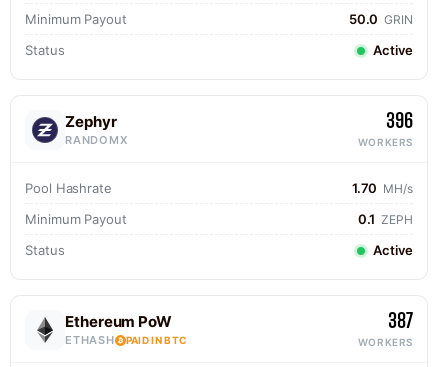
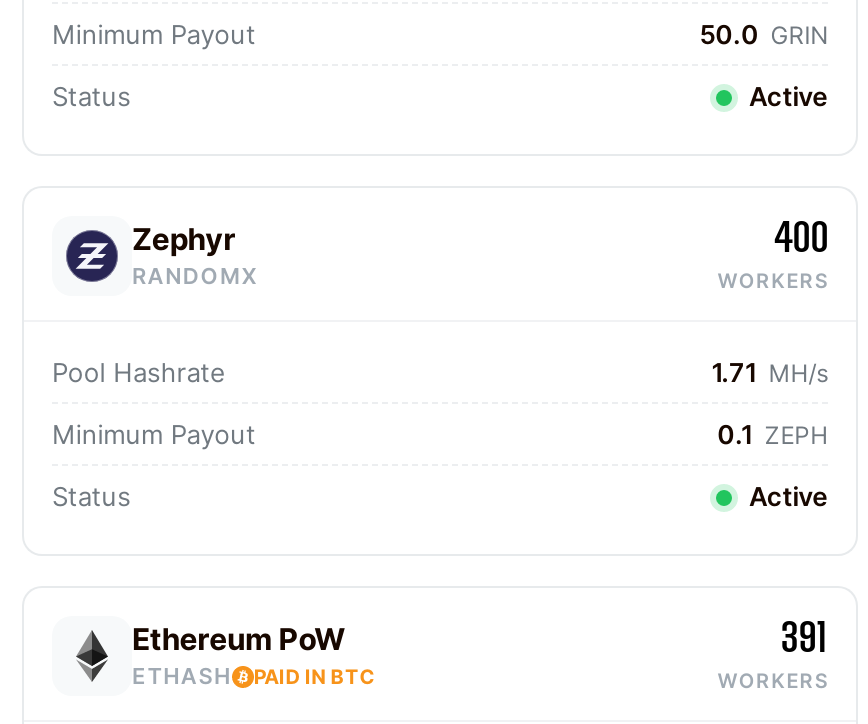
- 396
+ 400

- 1.70 MH/s
+ 1.71 MH/s

- 387
+ 391
